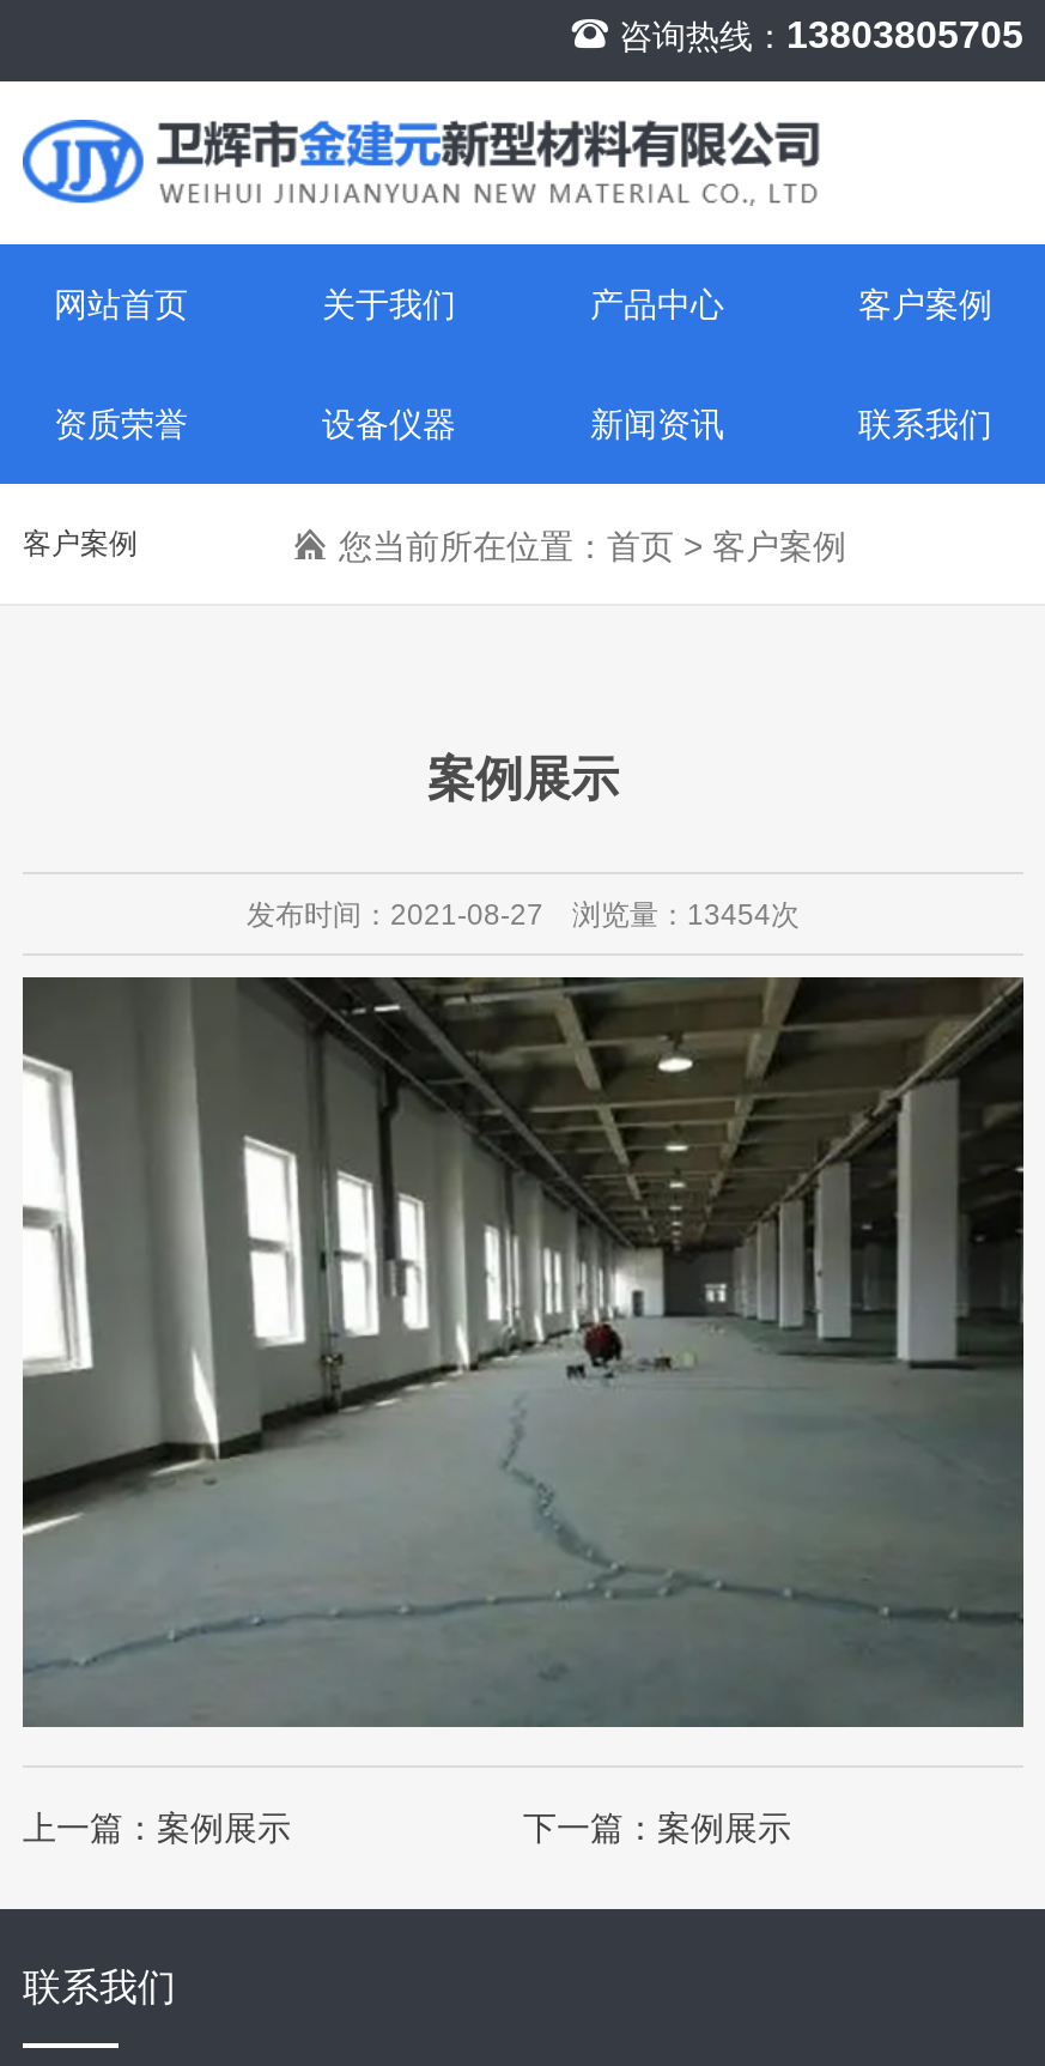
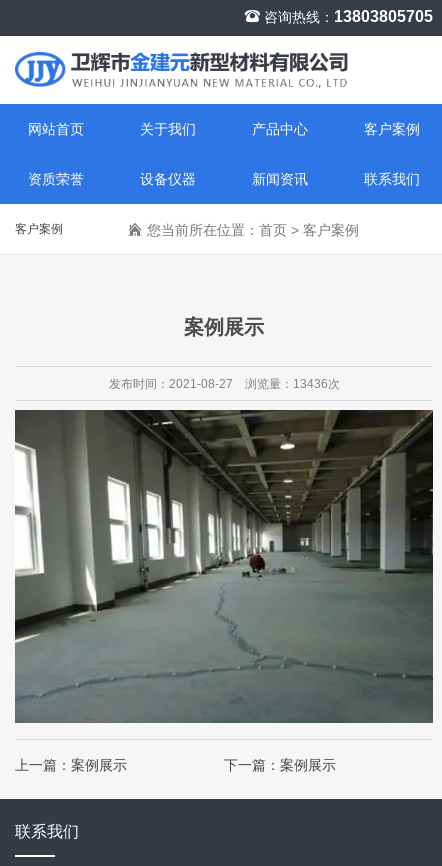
- 发布时间：2021-08-27 浏览量：13454次
+ 发布时间：2021-08-27 浏览量：13436次
